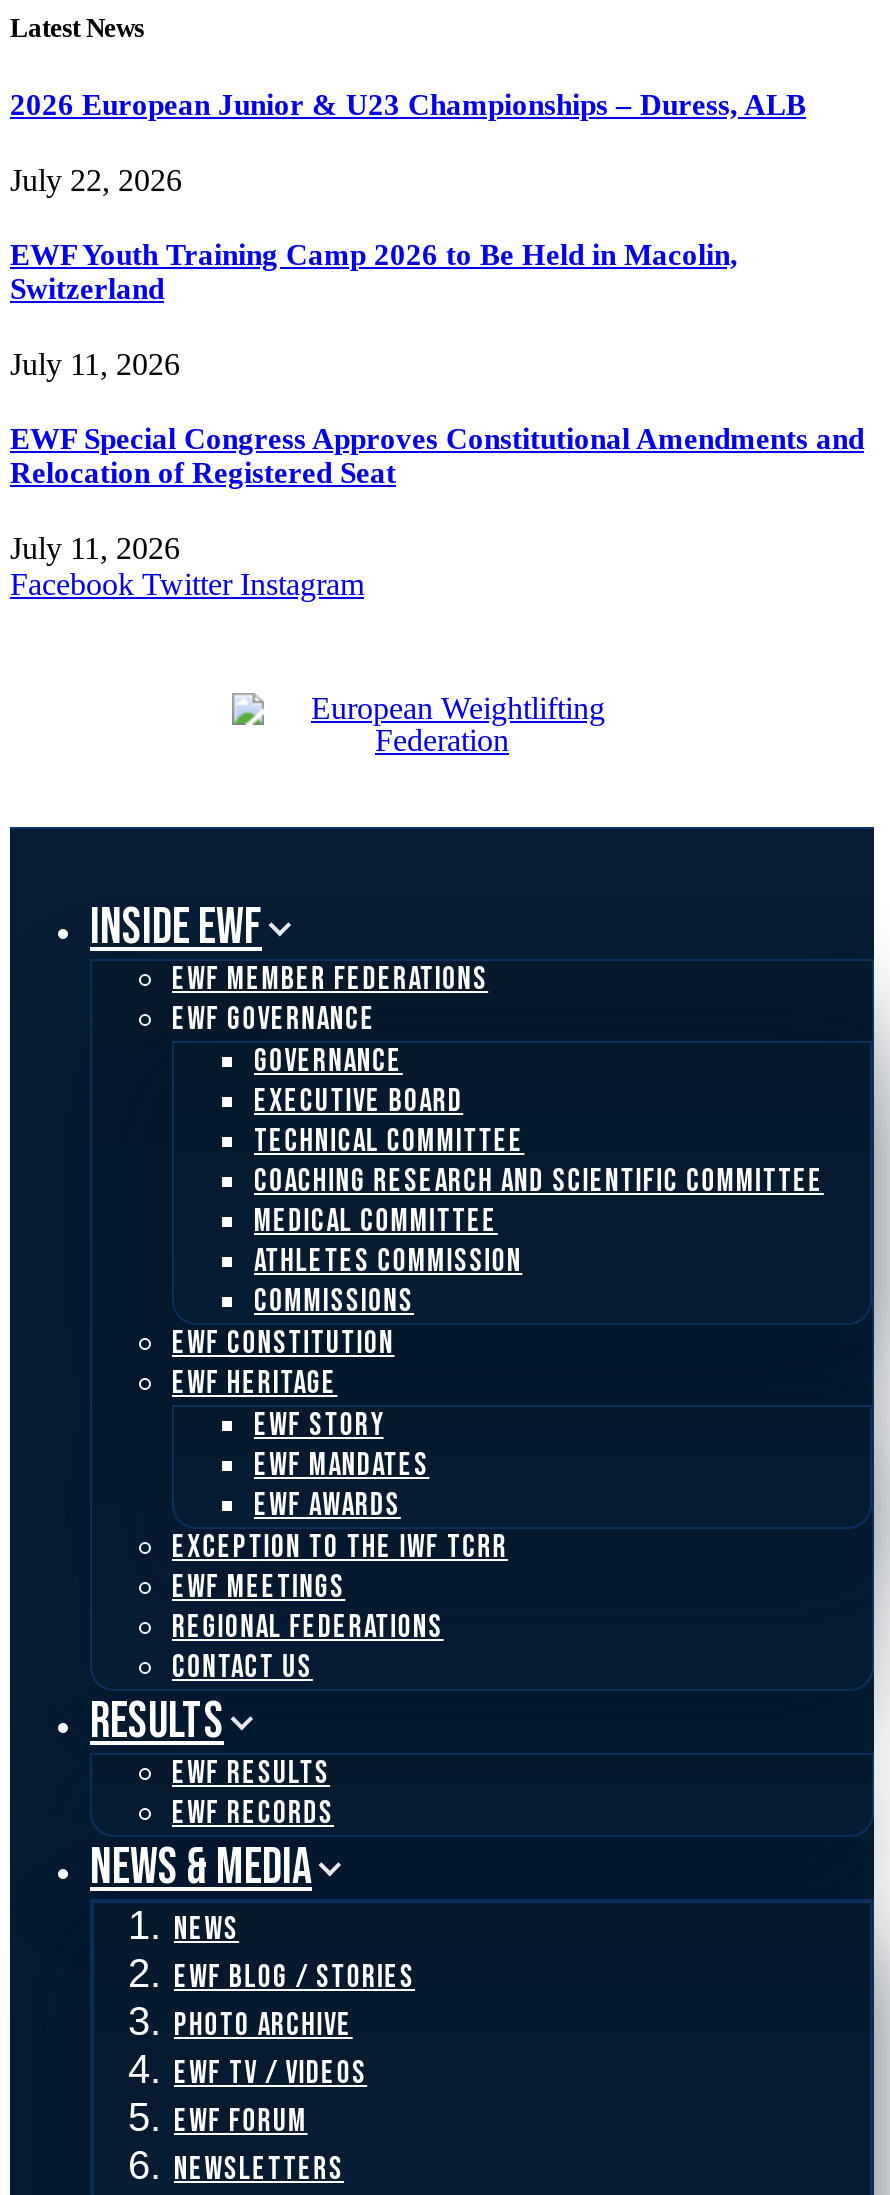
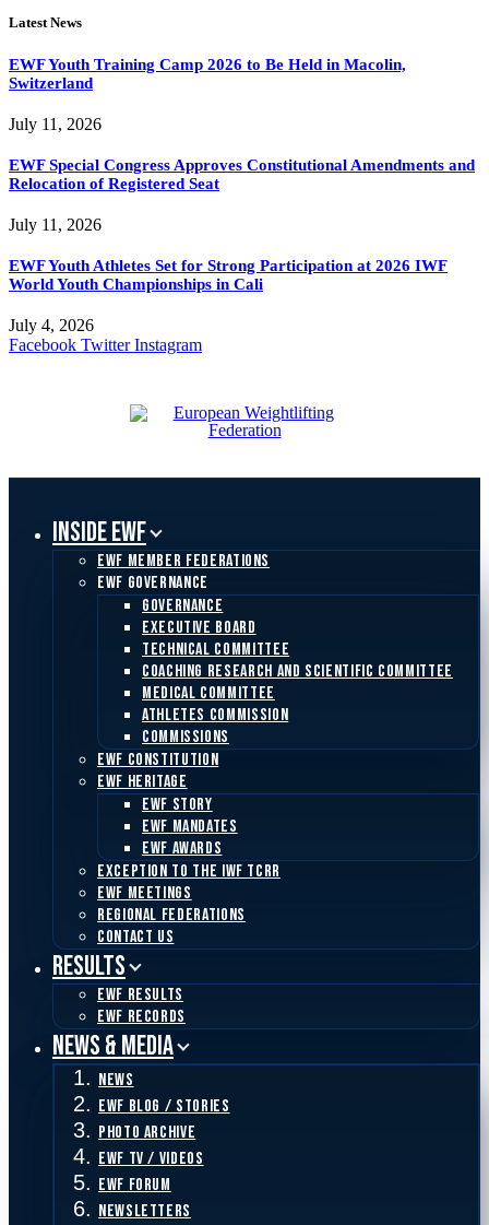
- 2026 European Junior & U23 Championships – Duress, ALB
- July 22, 2026

moved up: EWF Youth Training Camp 2026 to Be Held in Macolin, | Switzerland | July 11, 2026 | EWF Special Congress Approves Constitutional Amendments and | Relocation of Registered Seat | July 11, 2026

+ EWF Youth Athletes Set for Strong Participation at 2026 IWF
+ World Youth Championships in Cali
+ July 4, 2026
